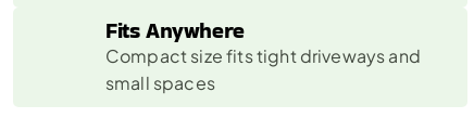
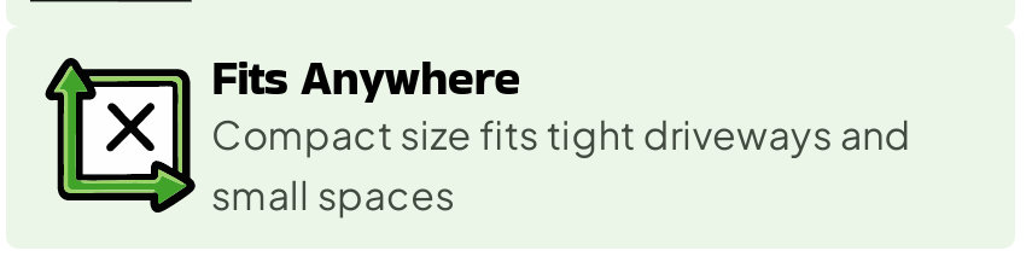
+ [image]
